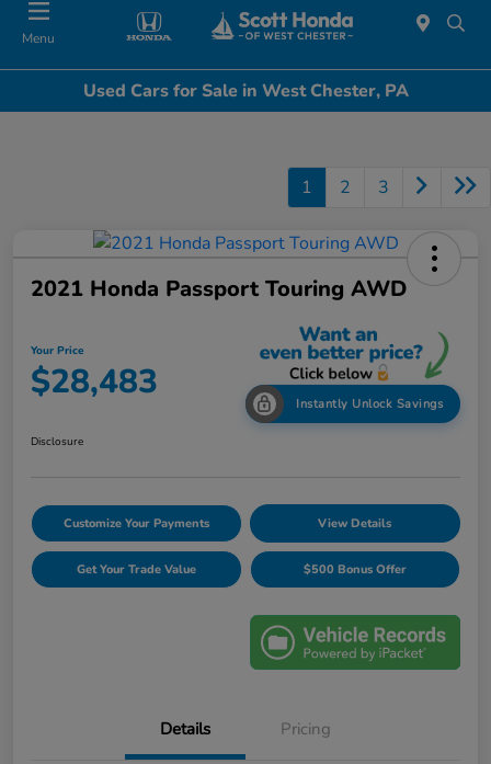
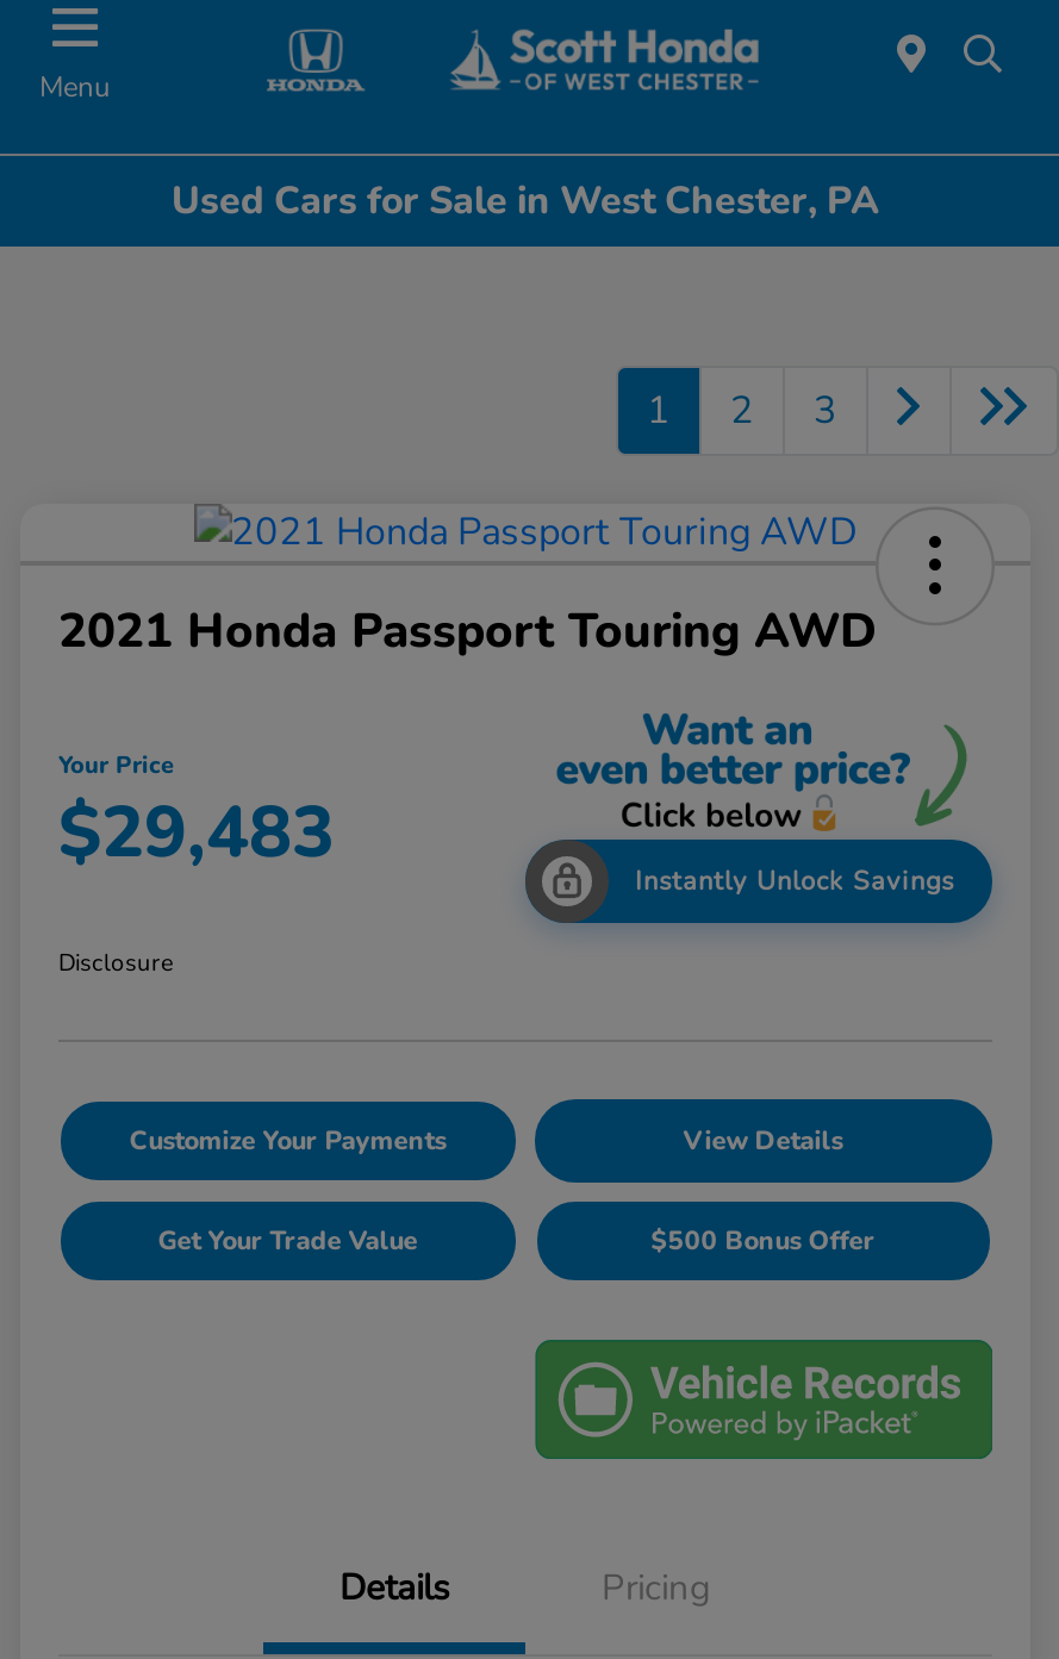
- $28,483
+ $29,483
